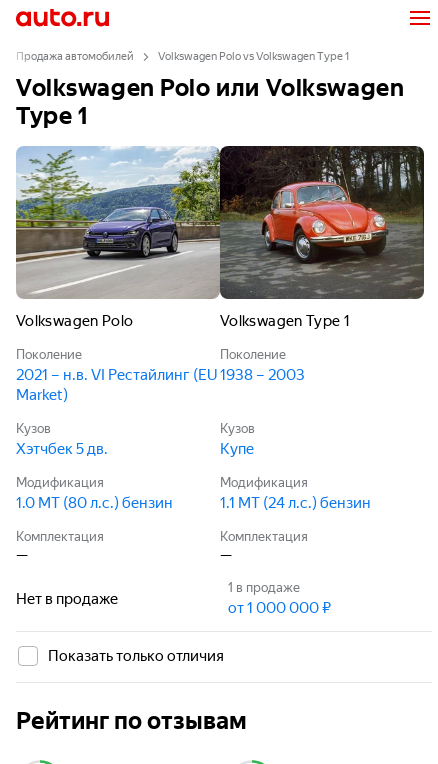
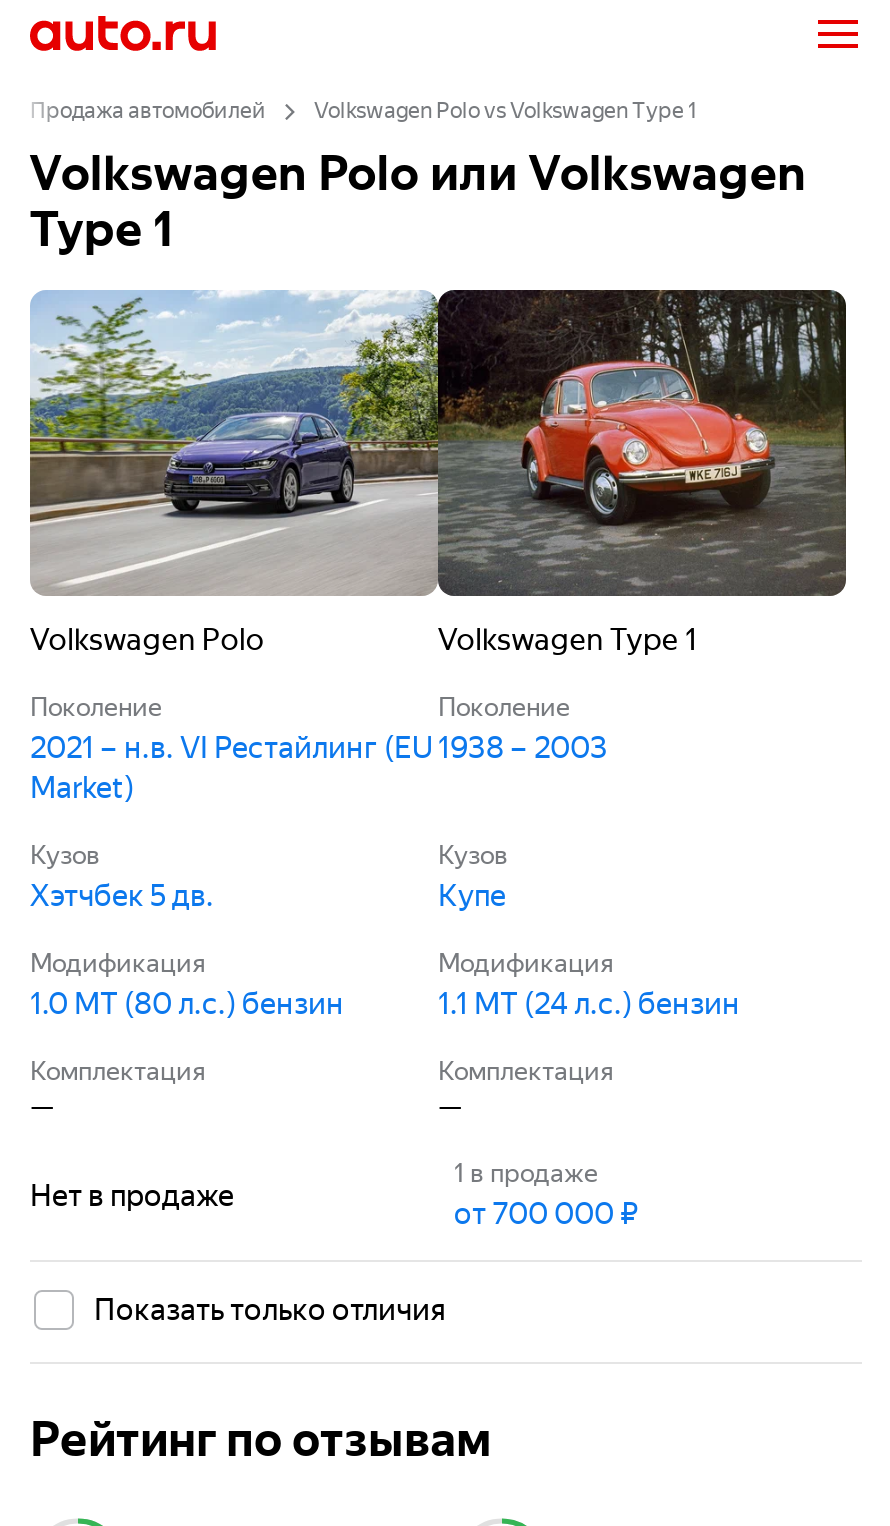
- от 1 000 000 ₽
+ от 700 000 ₽
